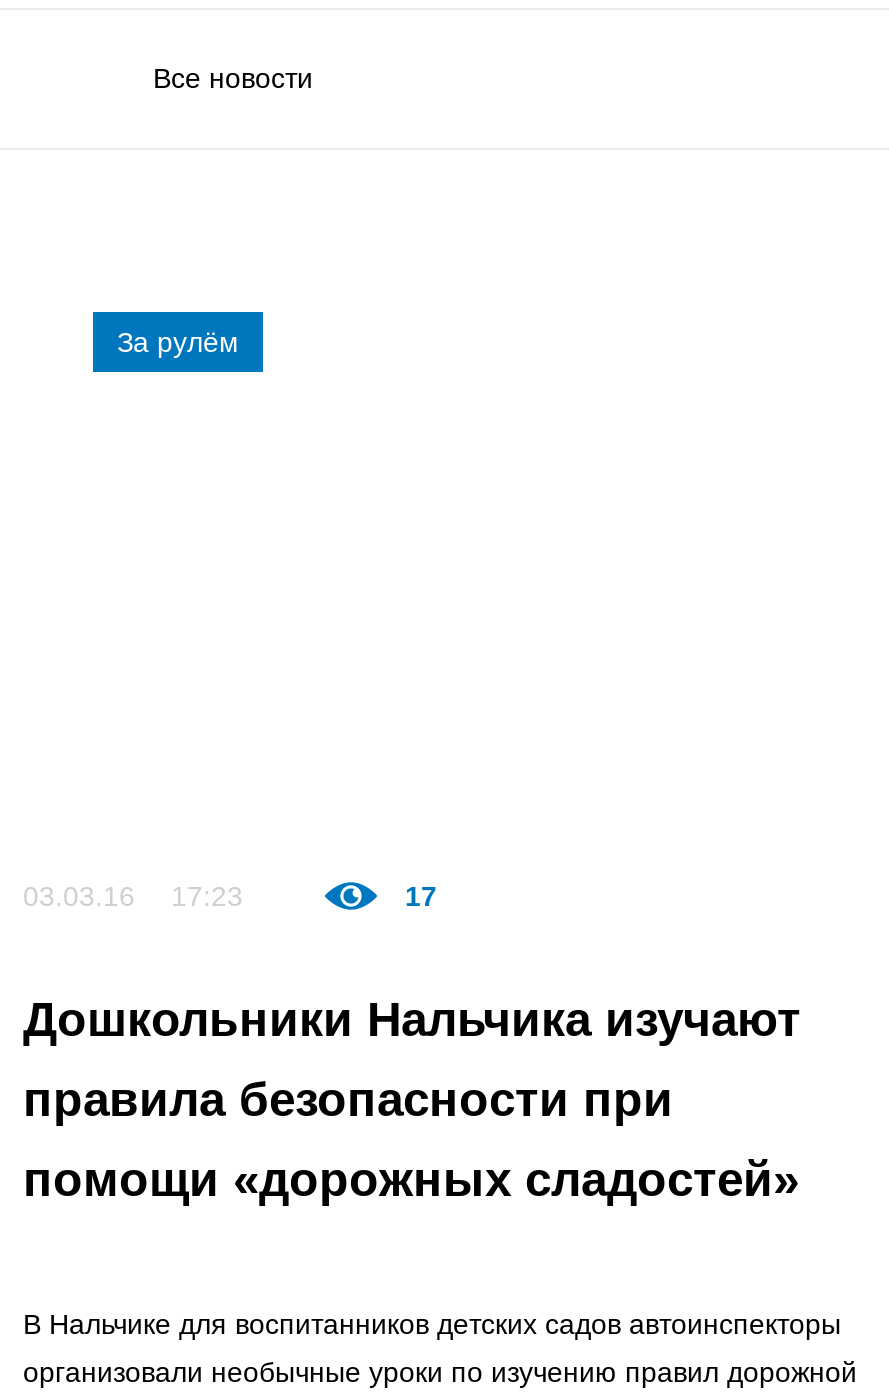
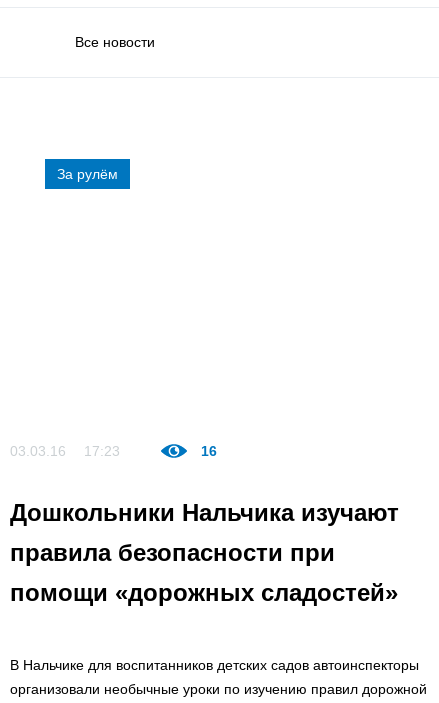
- 17
+ 16
